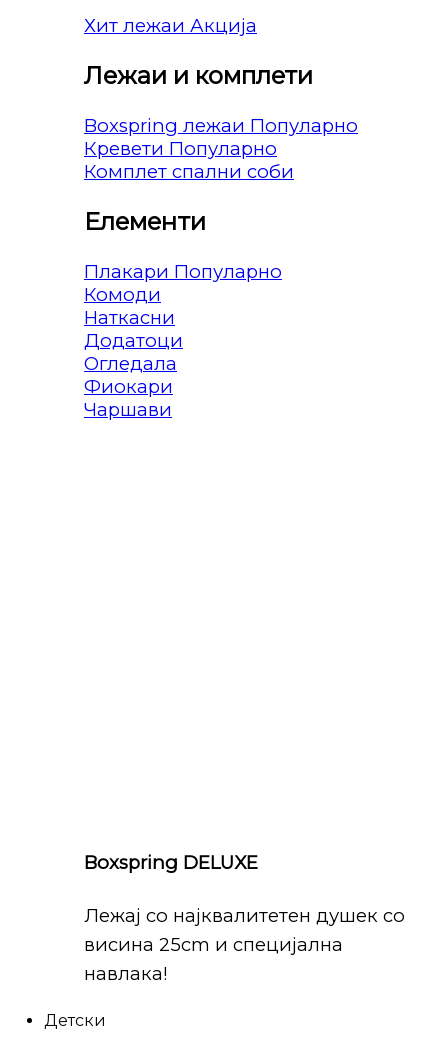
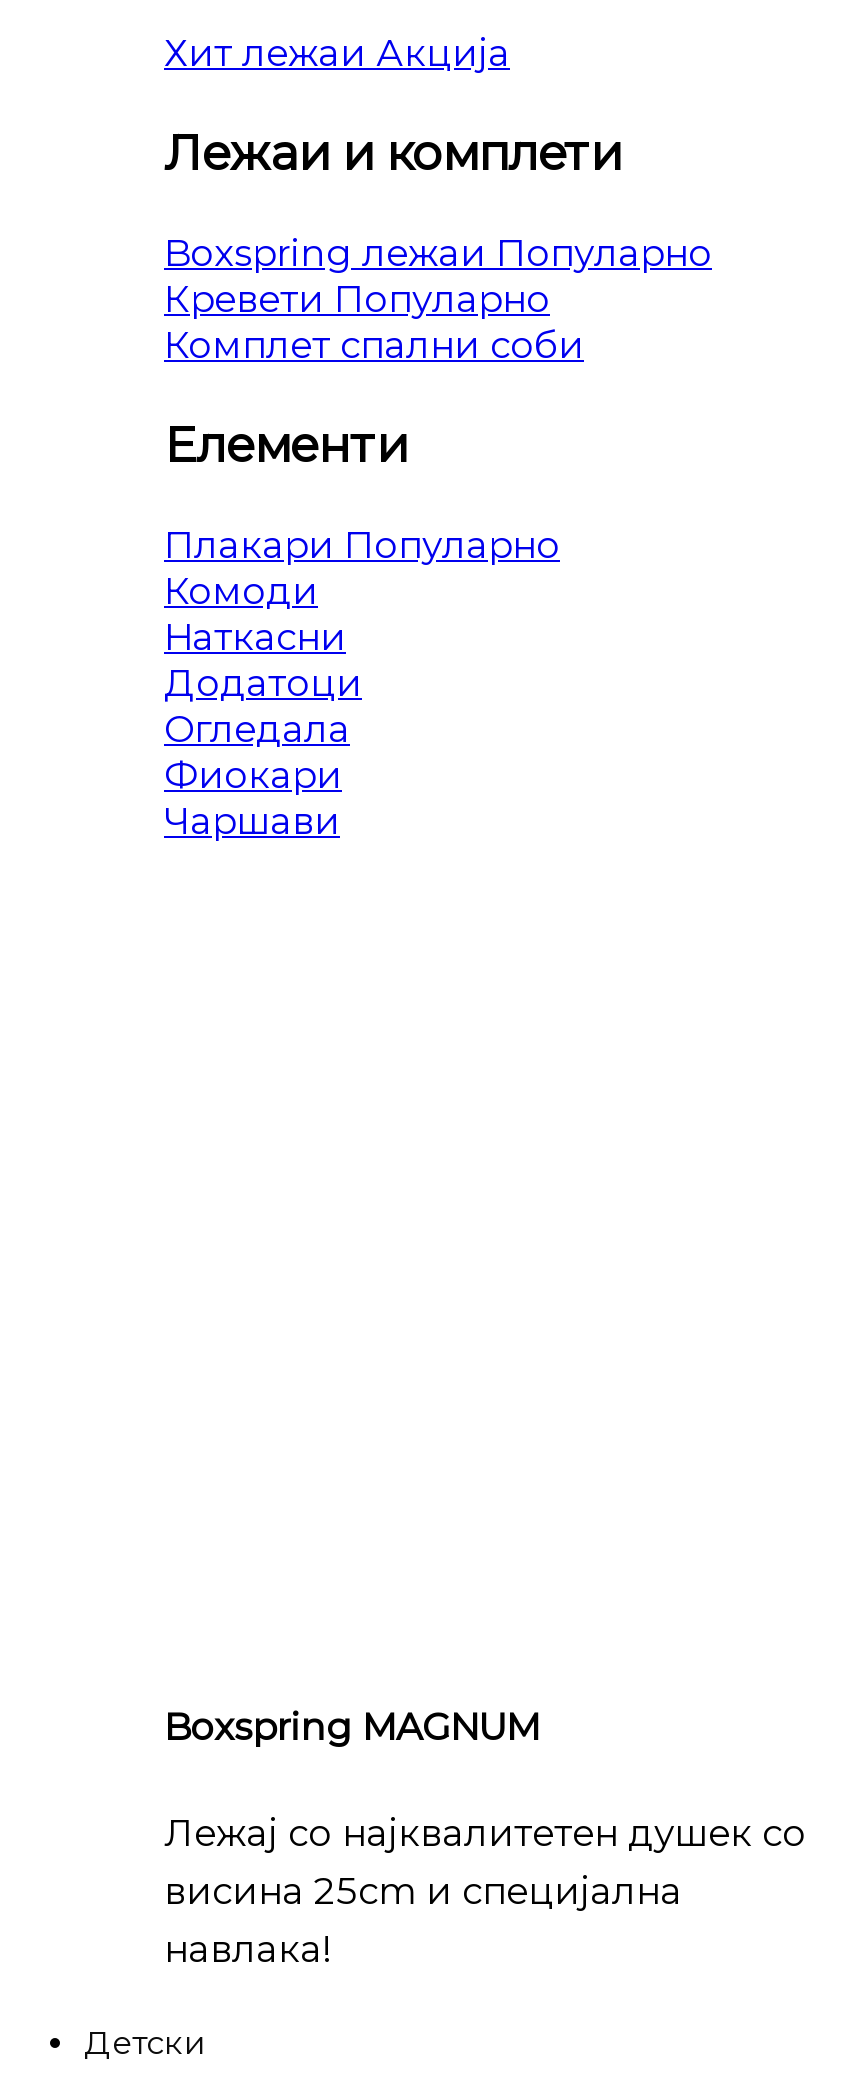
- Boxspring DELUXE
+ Boxspring MAGNUM
